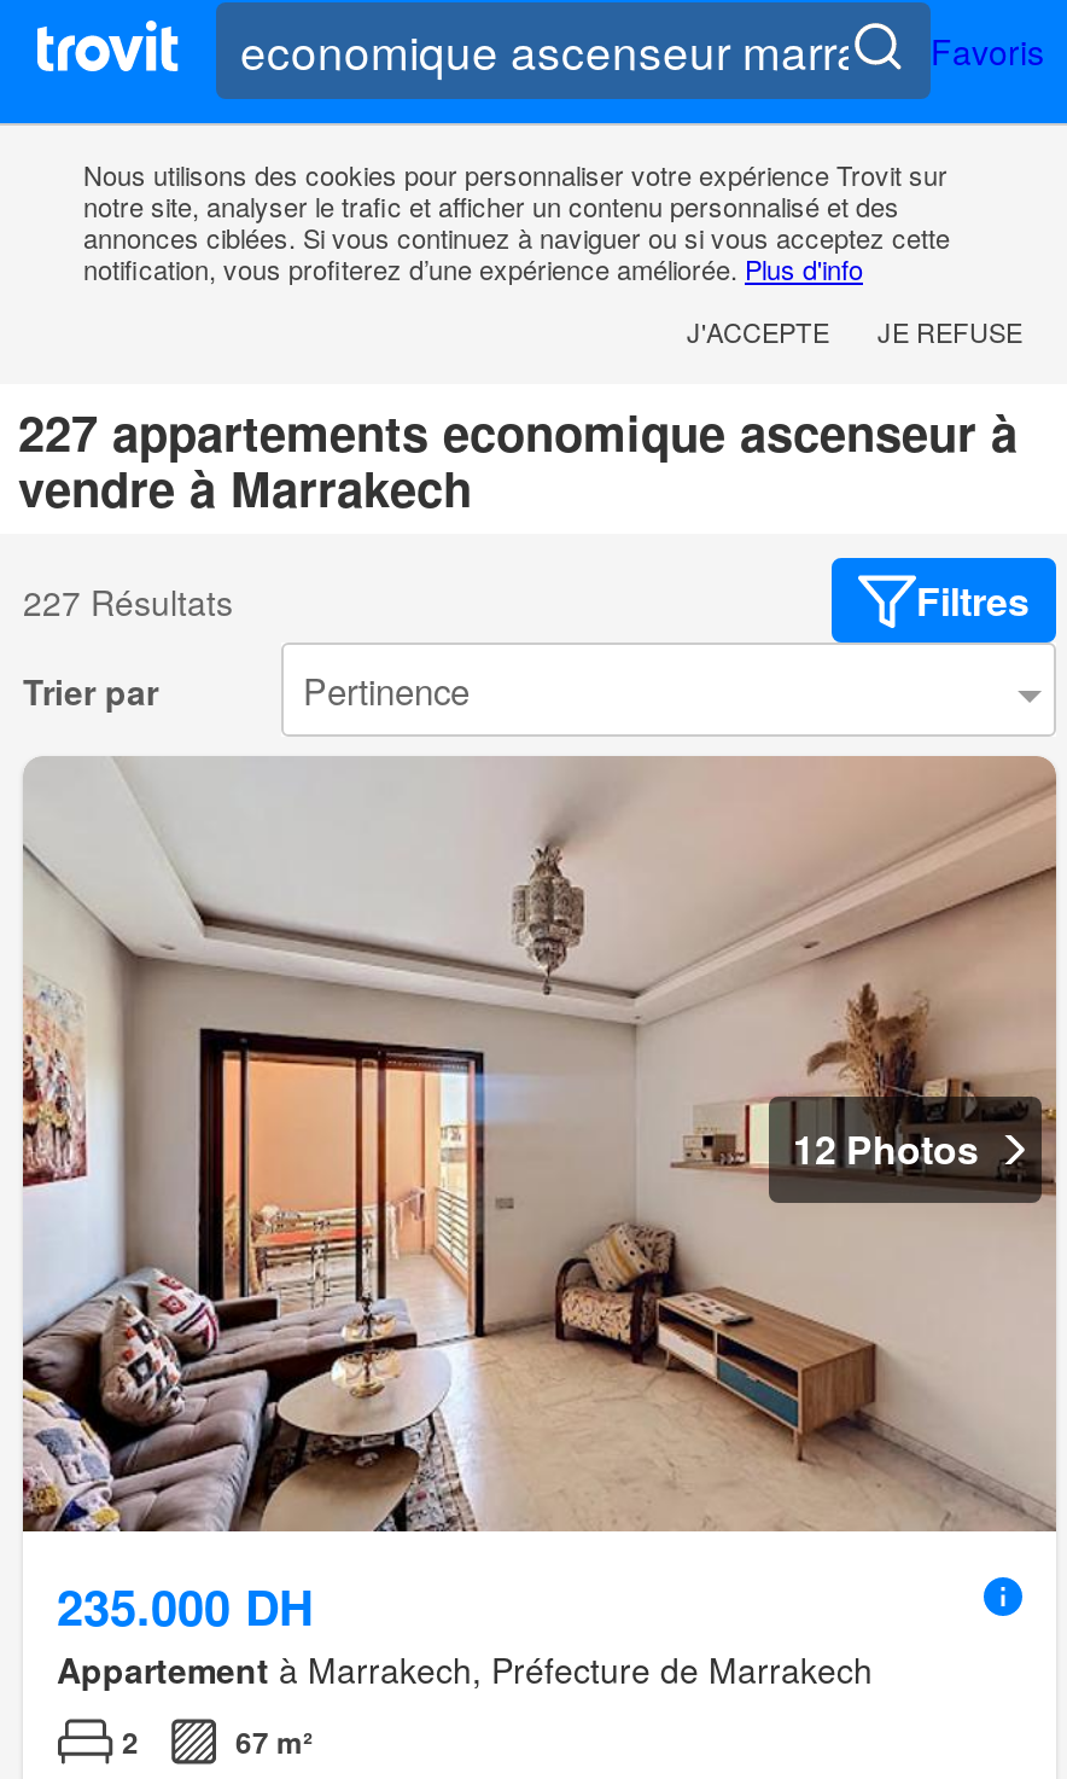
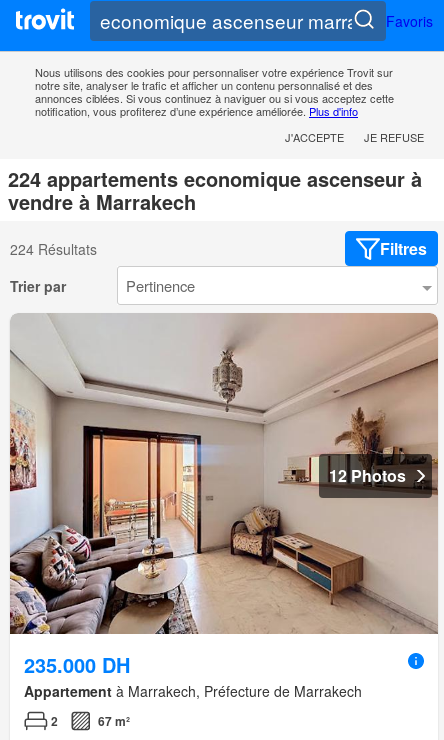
- 227 appartements economique ascenseur à
+ 224 appartements economique ascenseur à

- 227 Résultats
+ 224 Résultats
